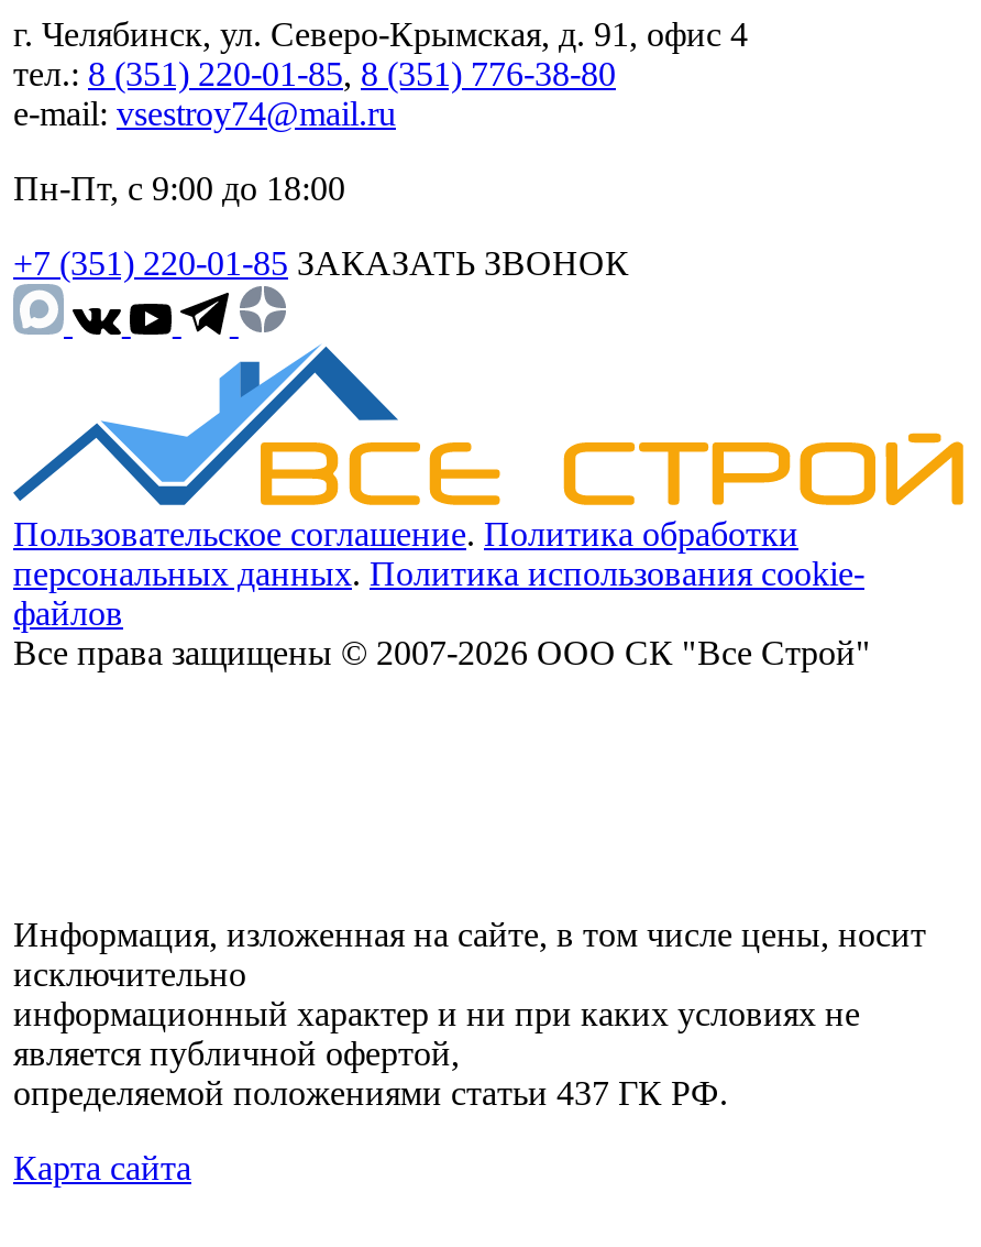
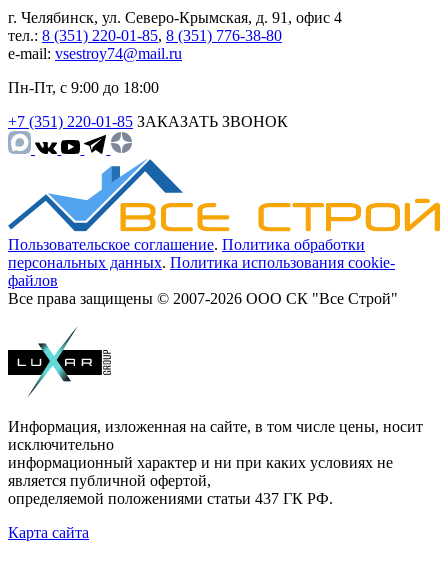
+ [image]
